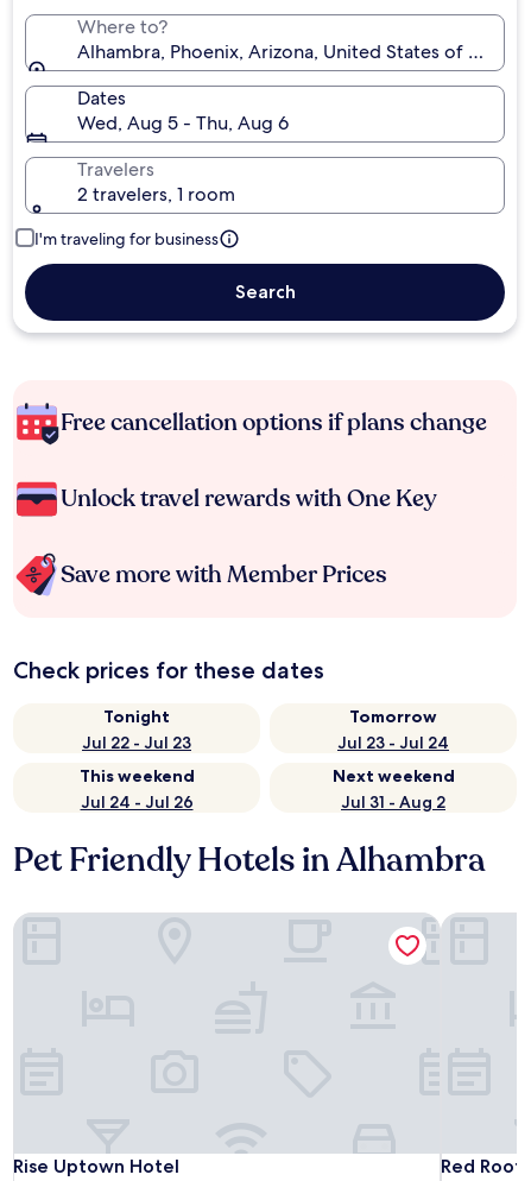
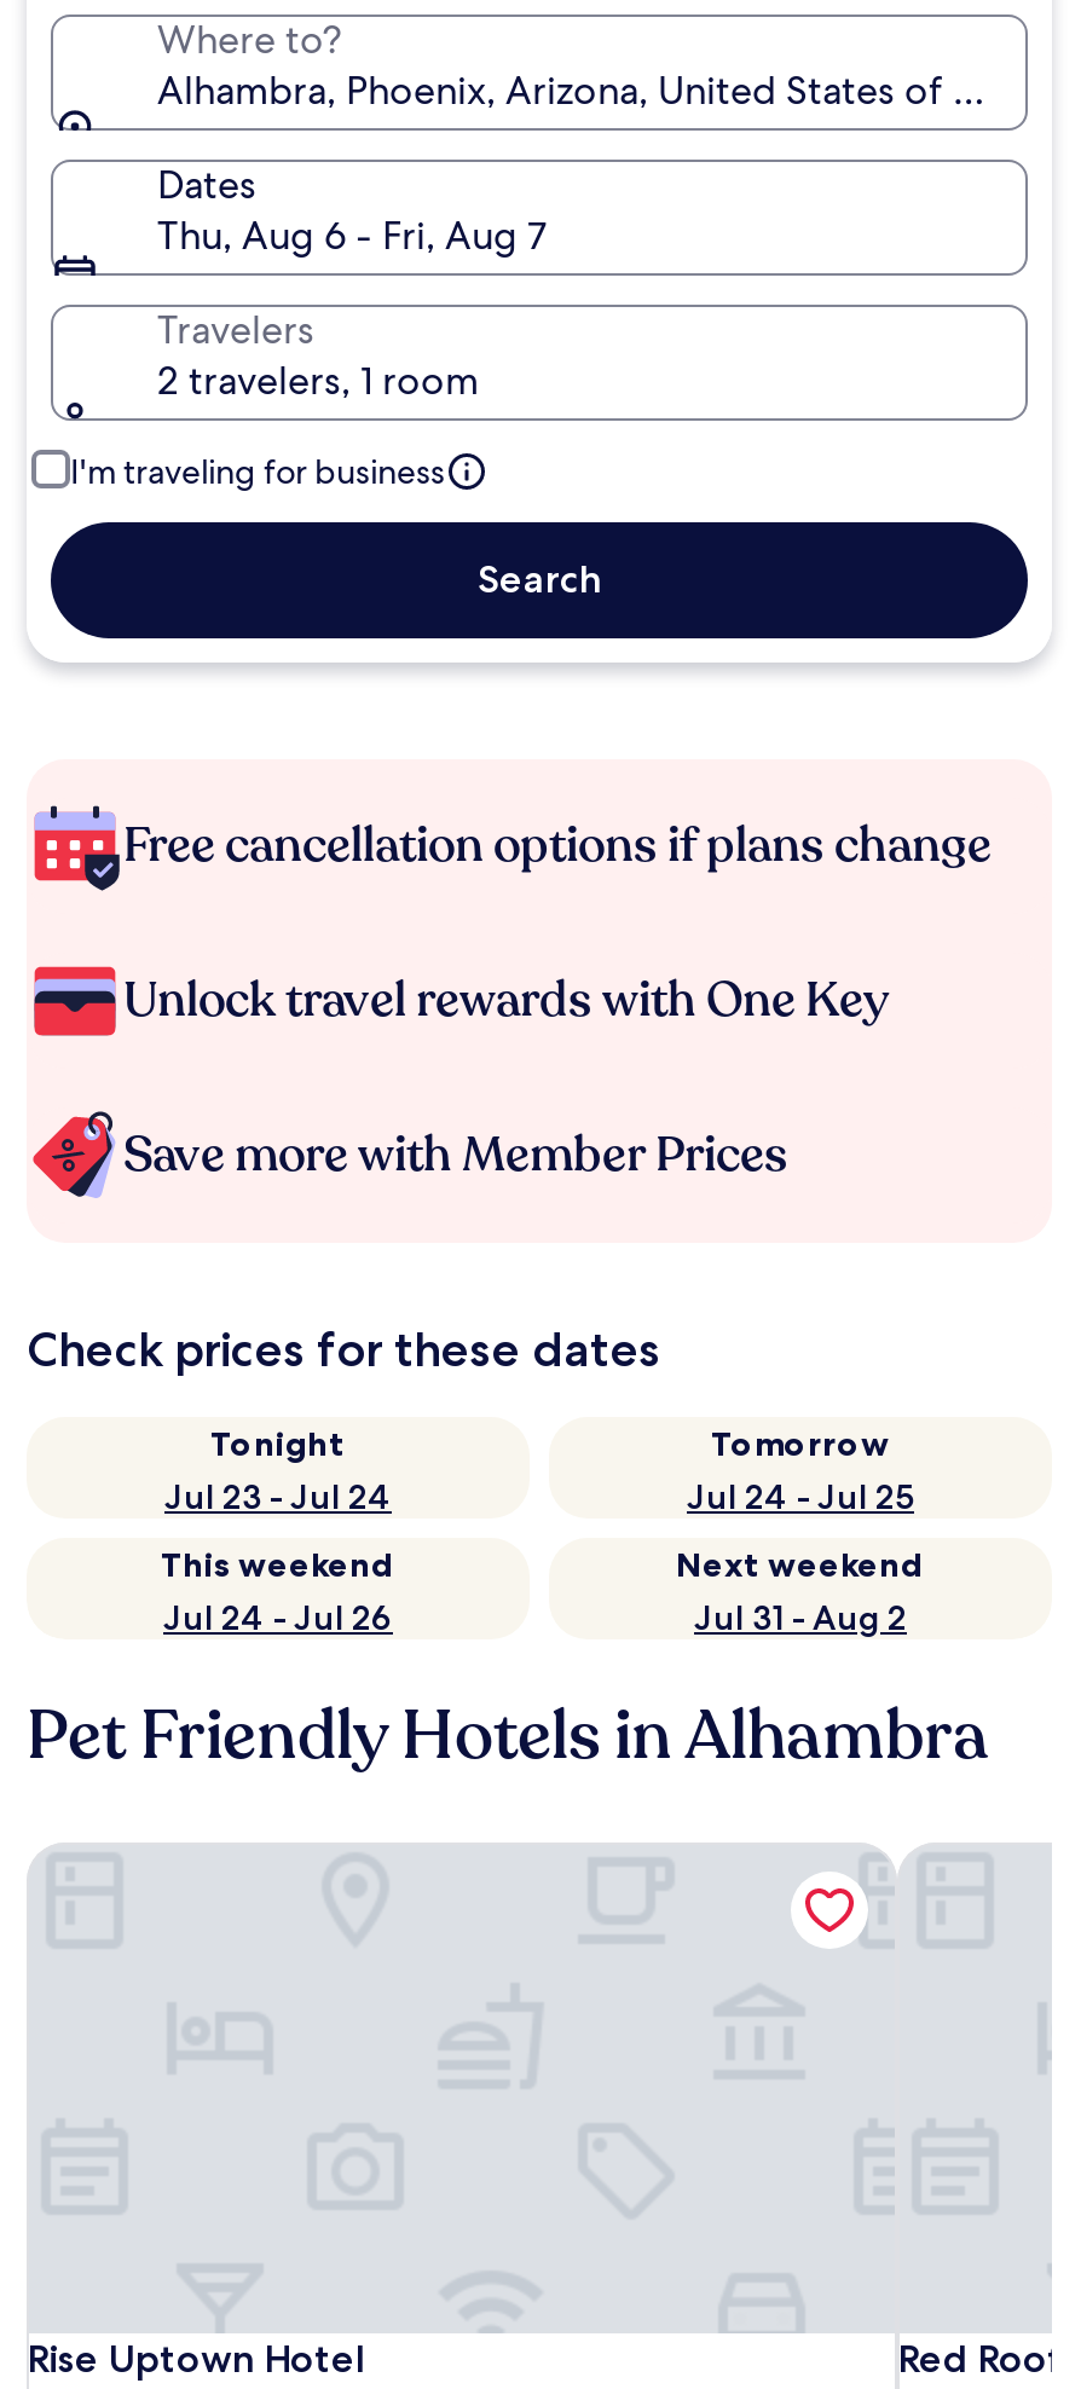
- Wed, Aug 5 - Thu, Aug 6
+ Thu, Aug 6 - Fri, Aug 7

- Jul 22 - Jul 23
+ Jul 23 - Jul 24

- Jul 23 - Jul 24
+ Jul 24 - Jul 25
